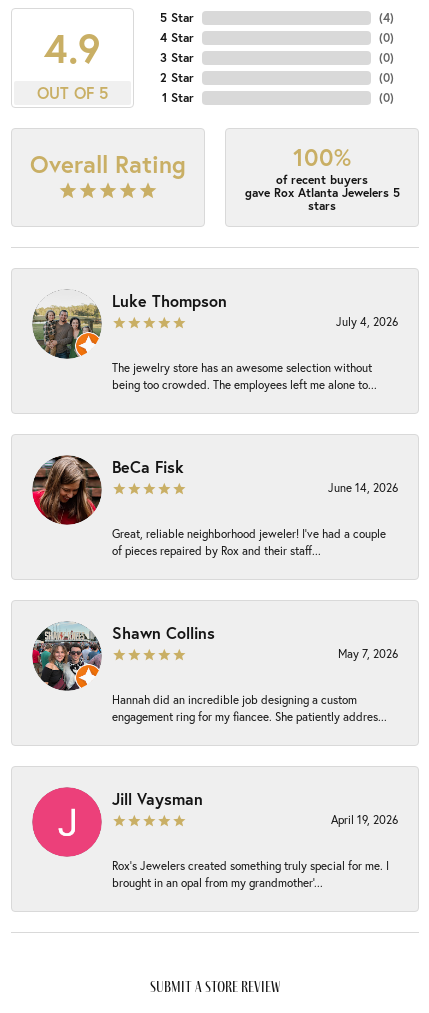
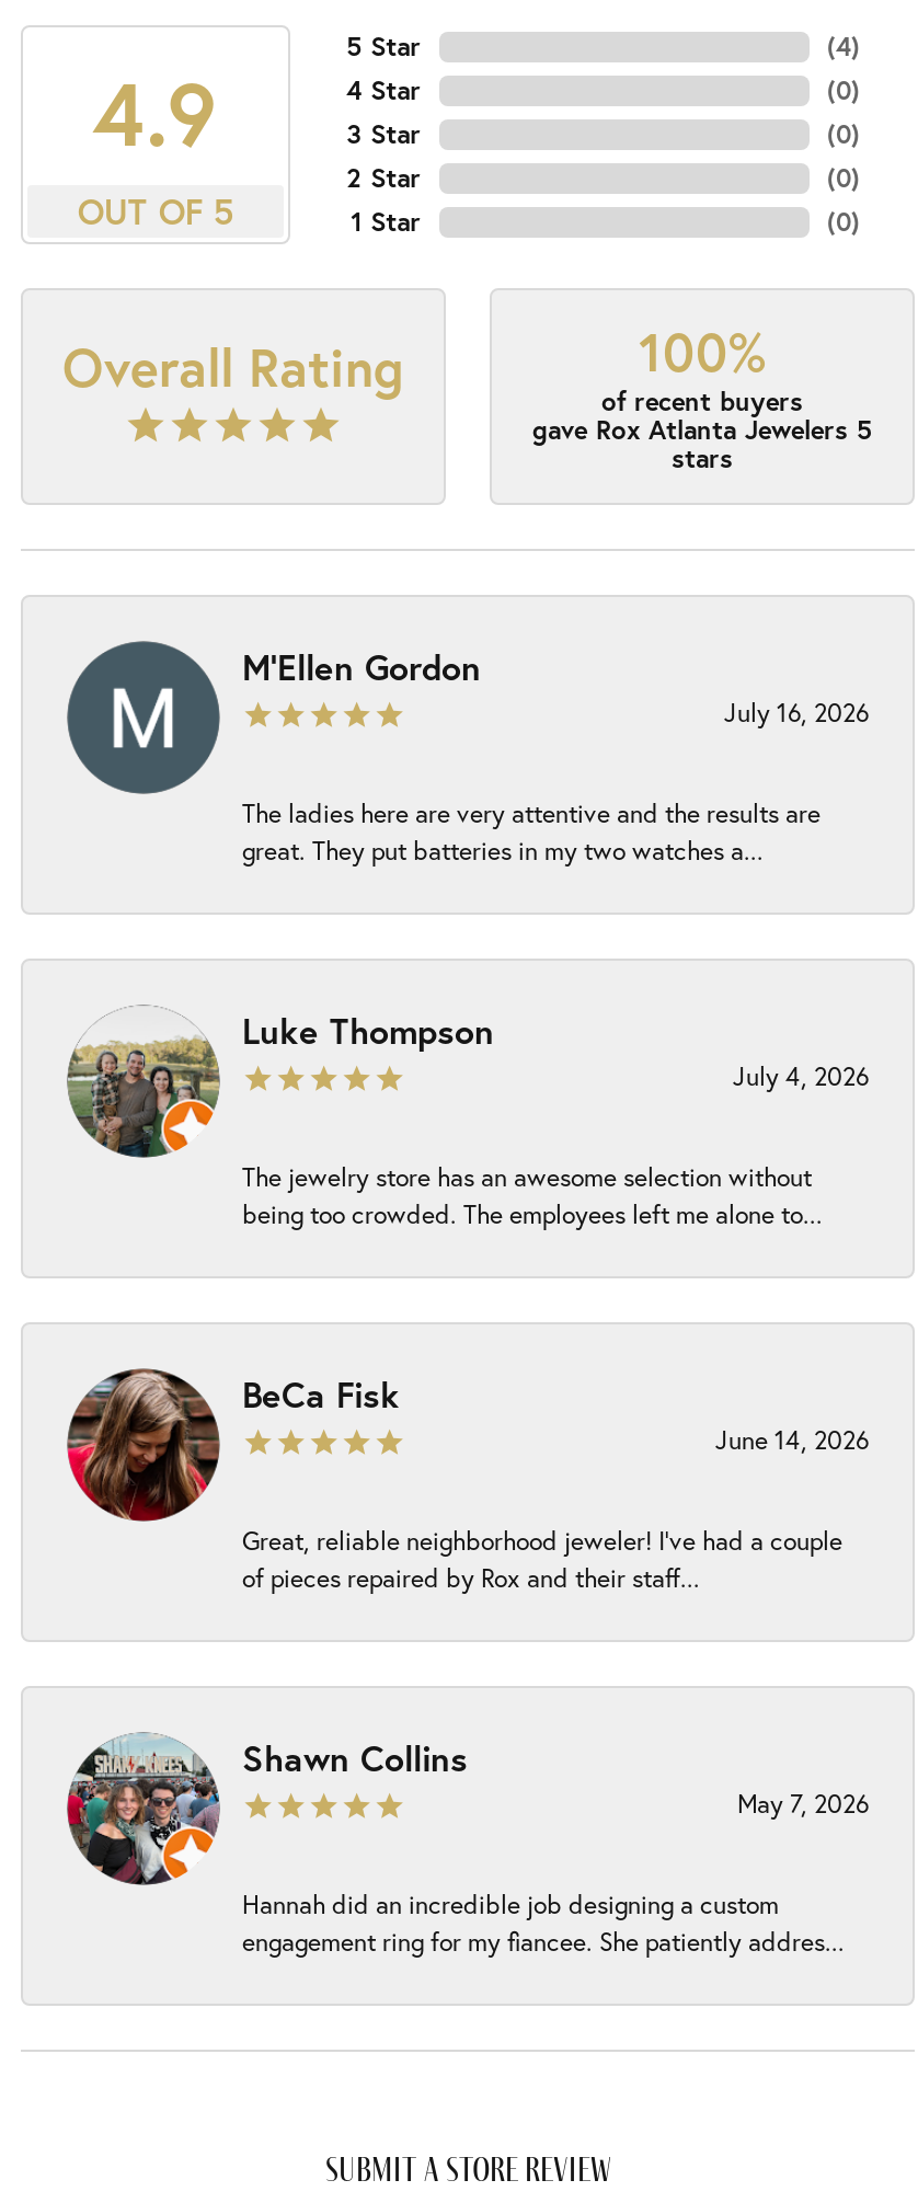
+ [image]
+ M'Ellen Gordon
+ July 16, 2026
+ The ladies here are very attentive and the results are
+ great. They put batteries in my two watches a...

moved down: [image] | Luke Thompson | July 4, 2026 | ... | Hannah did an incredible job designing a custom | engagement ring for my fiancee. She patiently addres...

- [image]
- Jill Vaysman
- April 19, 2026
- Rox’s Jewelers created something truly special for me. I
- brought in an opal from my grandmother’...
